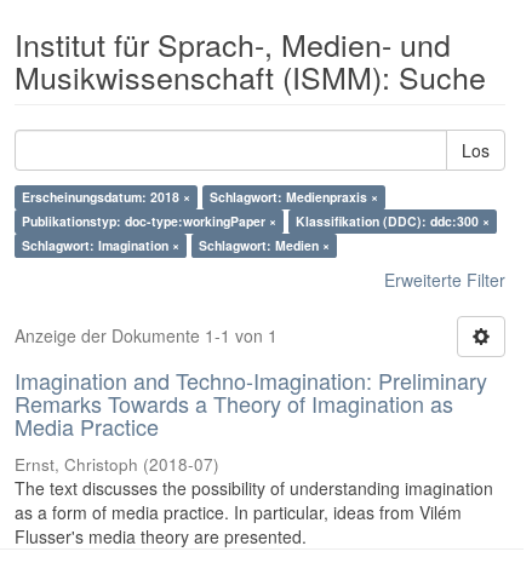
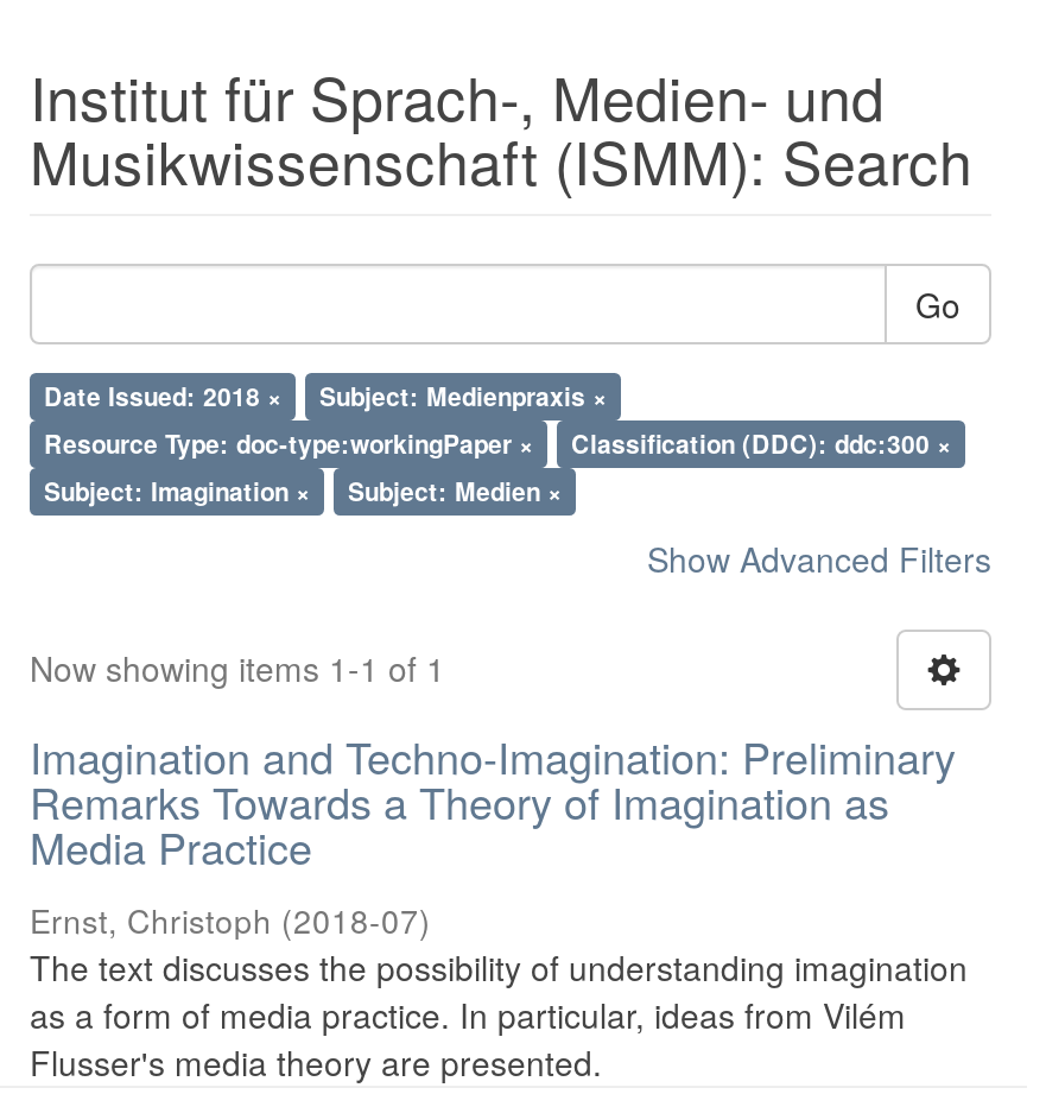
- Musikwissenschaft (ISMM): Suche
+ Musikwissenschaft (ISMM): Search

- Los
+ Go

- Erscheinungsdatum: 2018 ×
- Schlagwort: Medienpraxis ×
- Publikationstyp: doc-type:workingPaper ×
- Klassifikation (DDC): ddc:300 ×
- Schlagwort: Imagination ×
- Schlagwort: Medien ×
+ Date Issued: 2018 ×
+ Subject: Medienpraxis ×
+ Resource Type: doc-type:workingPaper ×
+ Classification (DDC): ddc:300 ×
+ Subject: Imagination ×
+ Subject: Medien ×

- Erweiterte Filter
+ Show Advanced Filters

- Anzeige der Dokumente 1-1 von 1
+ Now showing items 1-1 of 1
